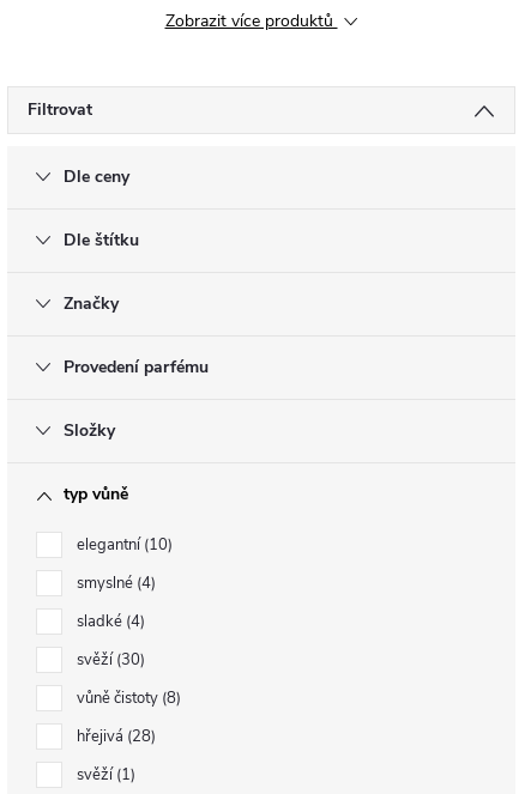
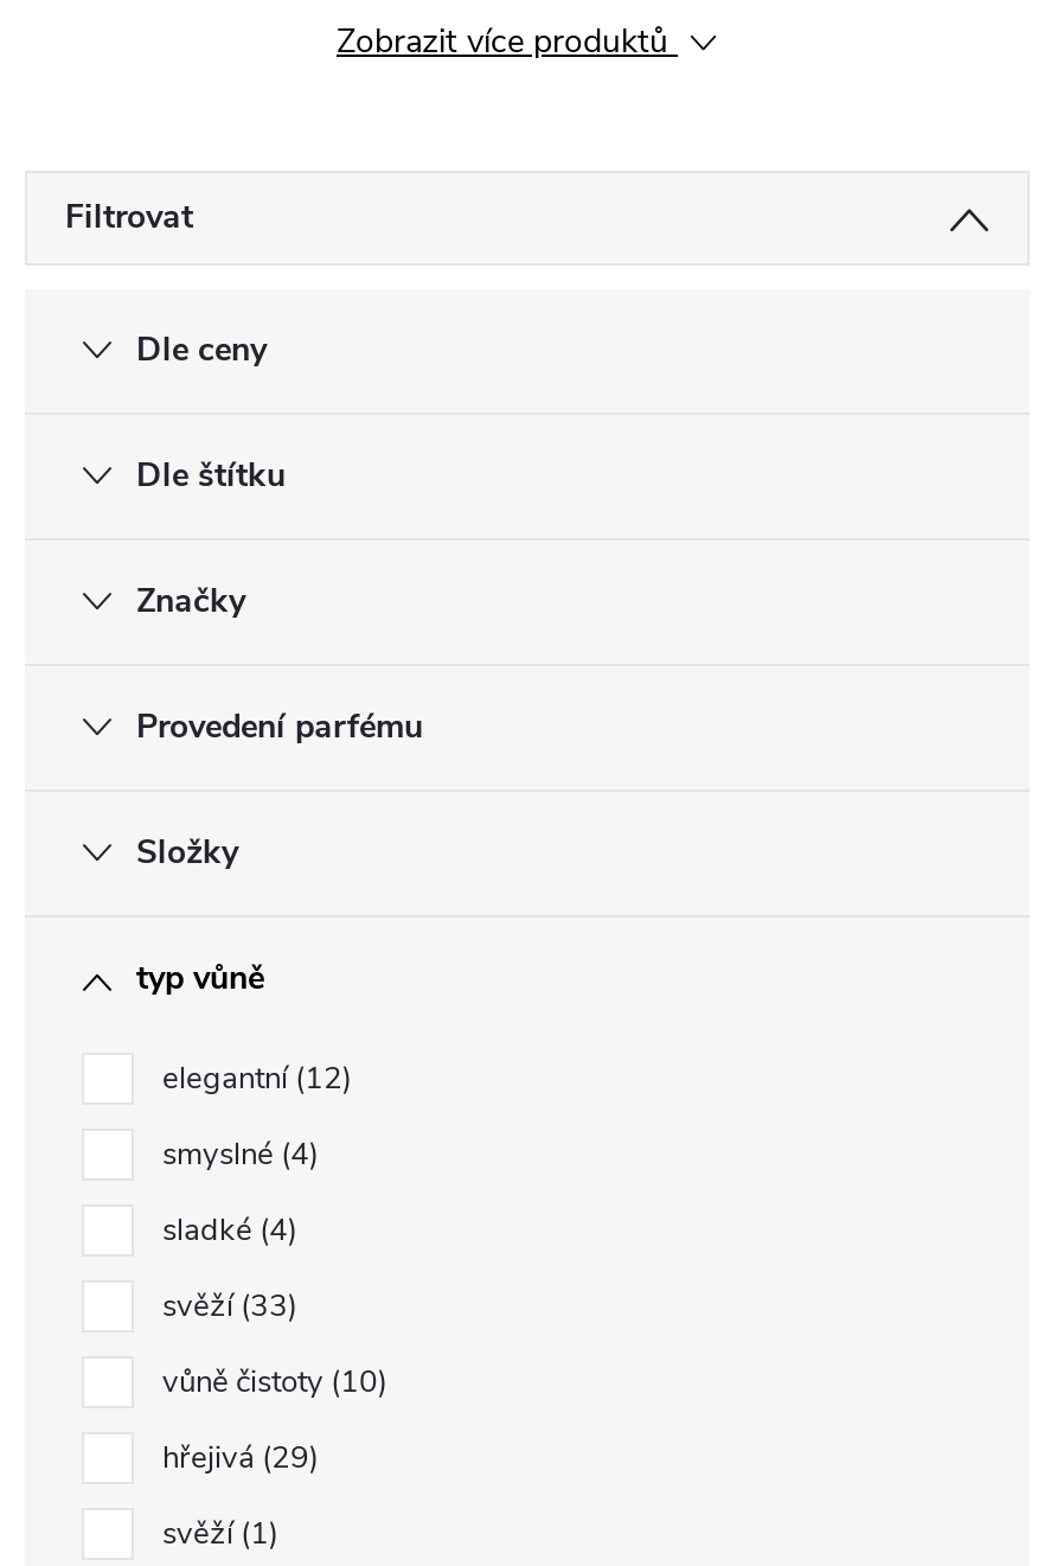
- elegantní 10
+ elegantní 12

- svěží 30
+ svěží 33

- vůně čistoty 8
+ vůně čistoty 10

- hřejivá 28
+ hřejivá 29
